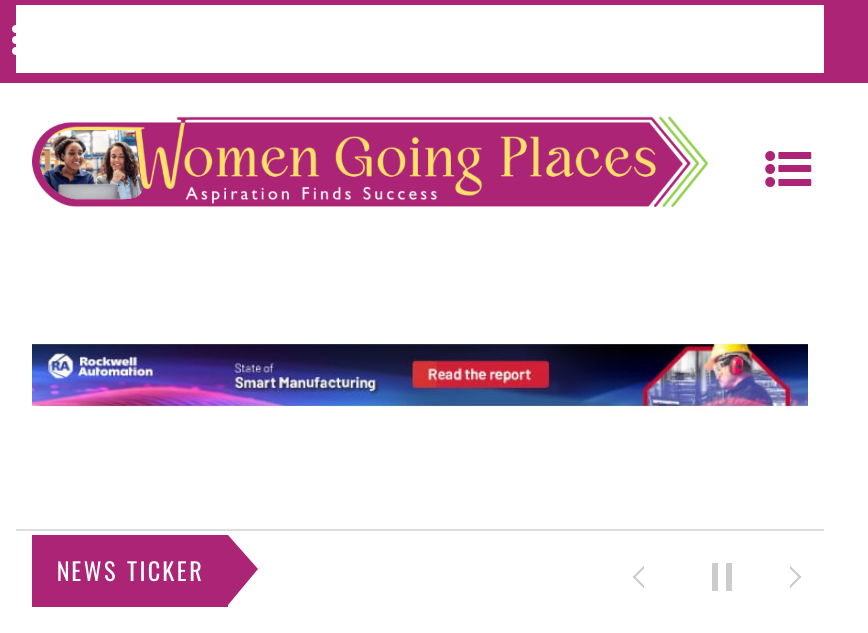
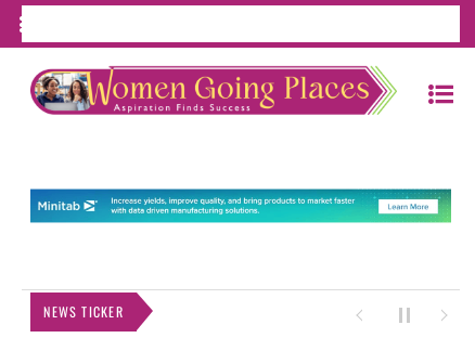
- [image]
+ [image]
